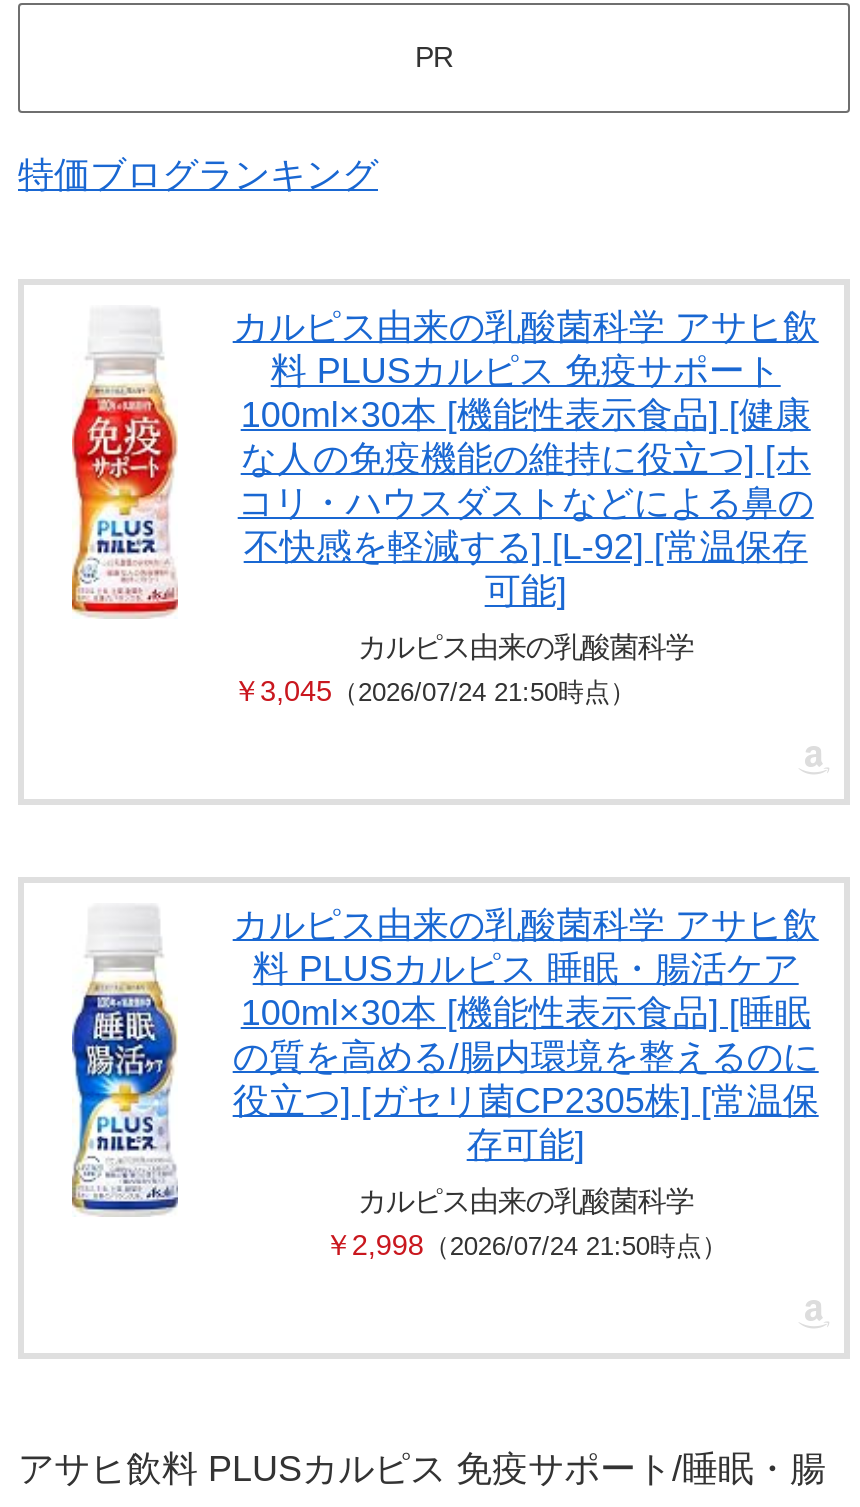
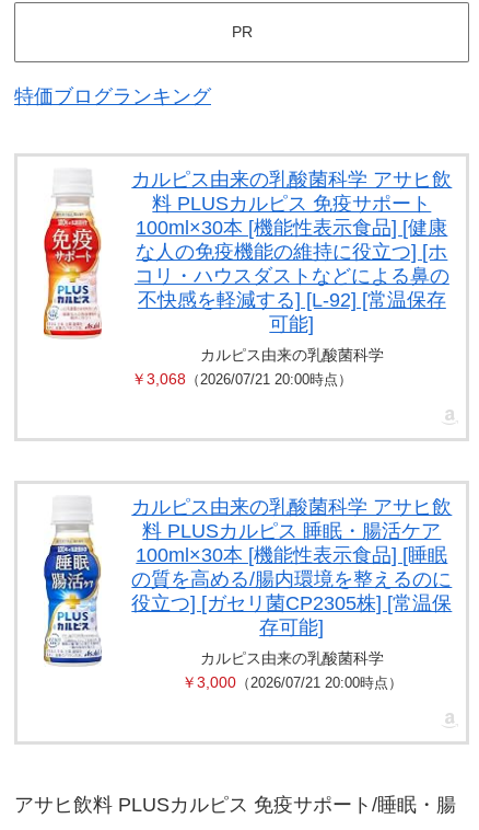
- ￥3,045（2026/07/24 21:50時点）
+ ￥3,068（2026/07/21 20:00時点）

- ￥2,998（2026/07/24 21:50時点）
+ ￥3,000（2026/07/21 20:00時点）
